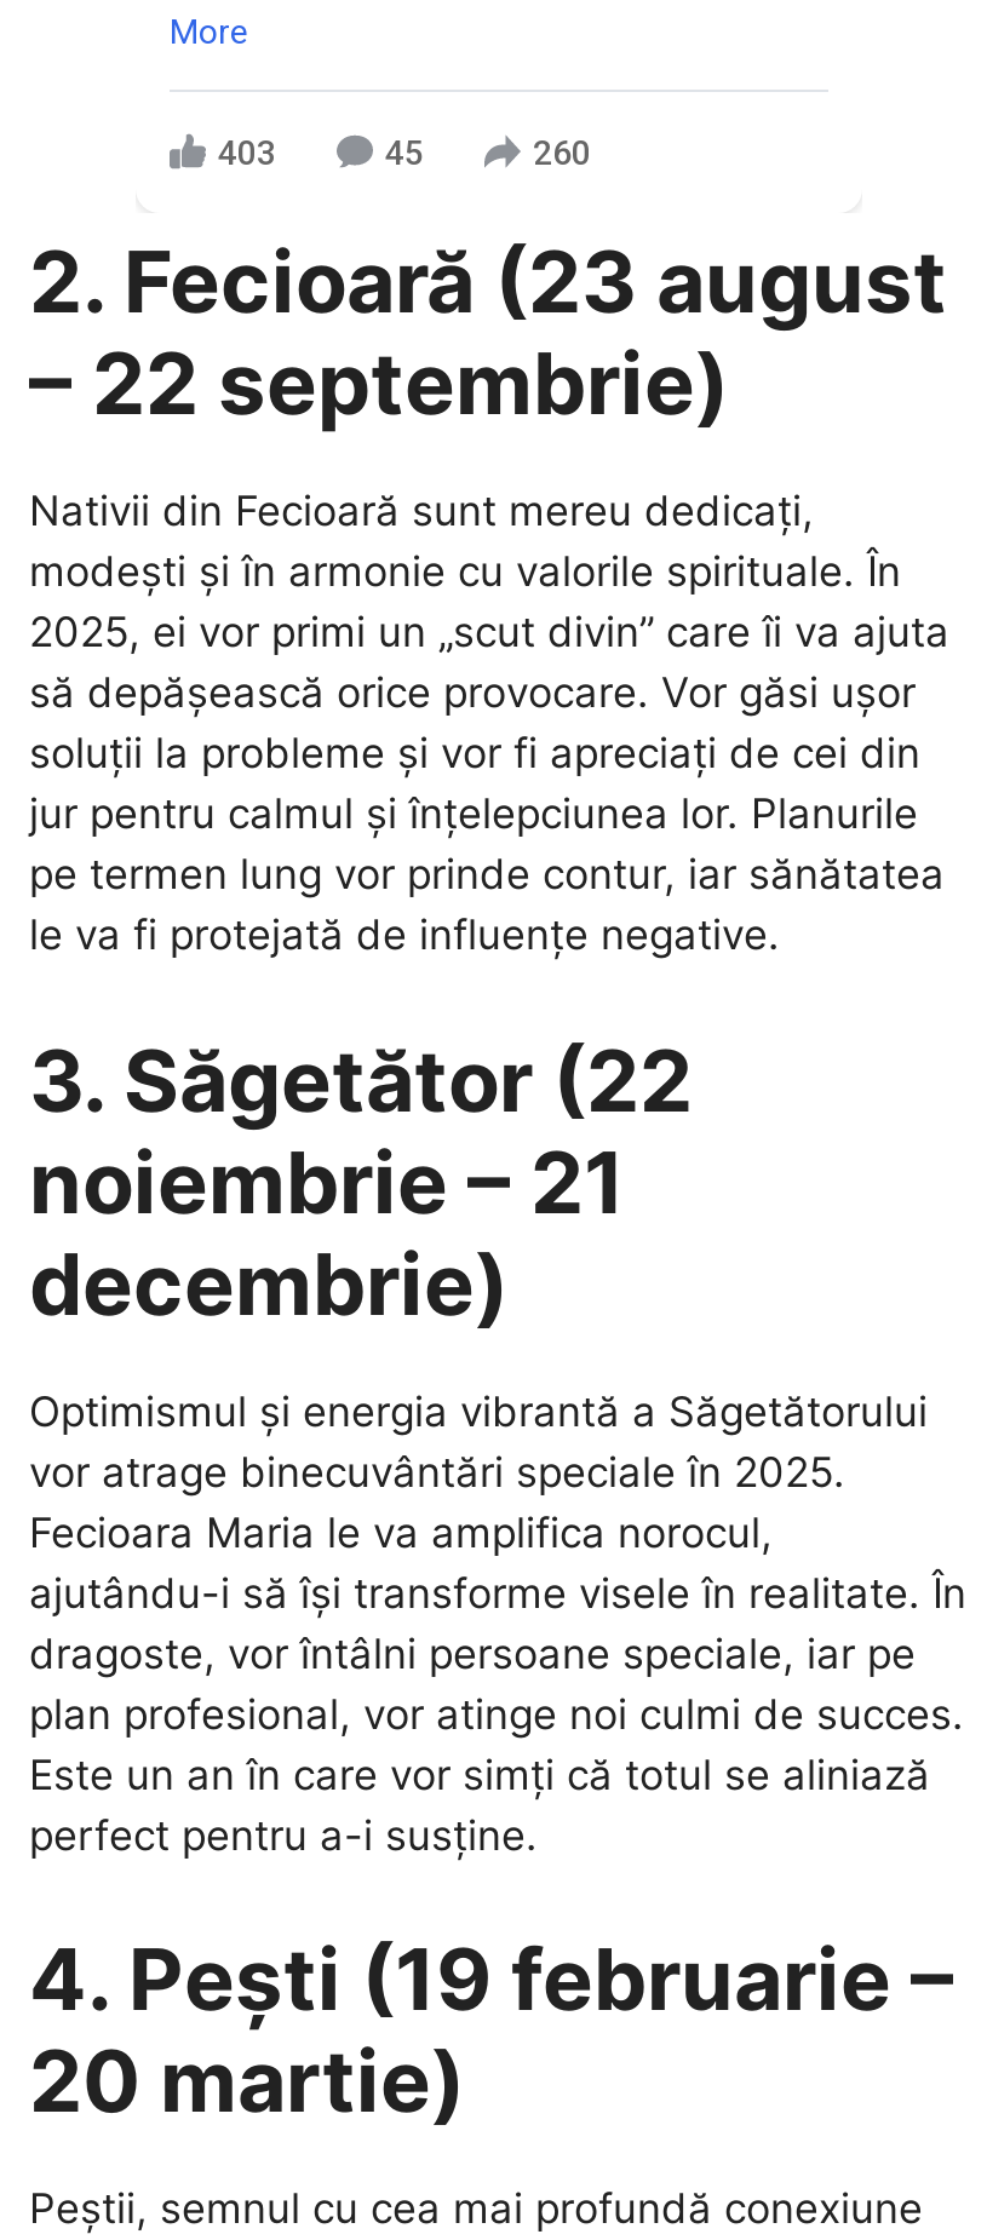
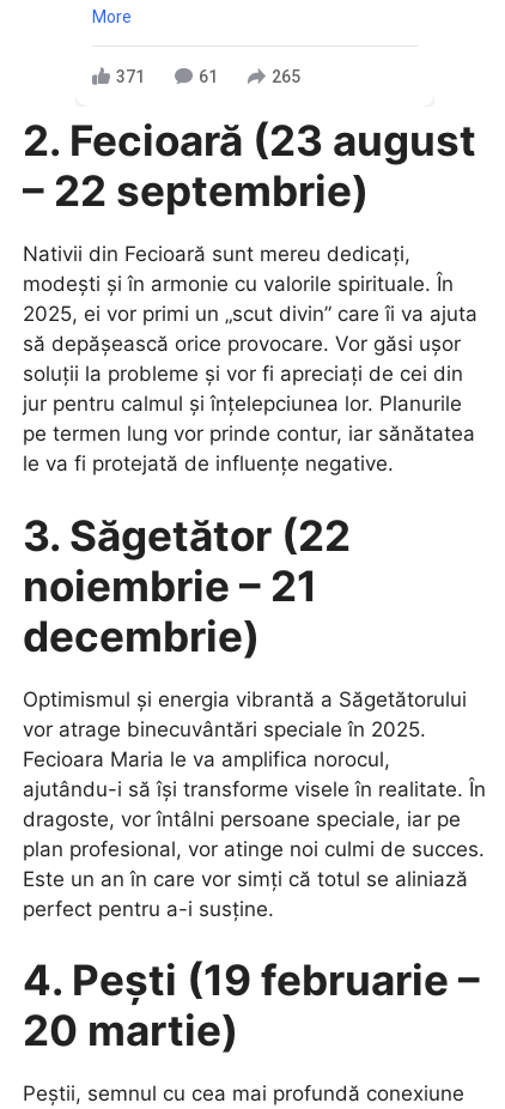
- 403
+ 371

- 45
+ 61

- 260
+ 265
